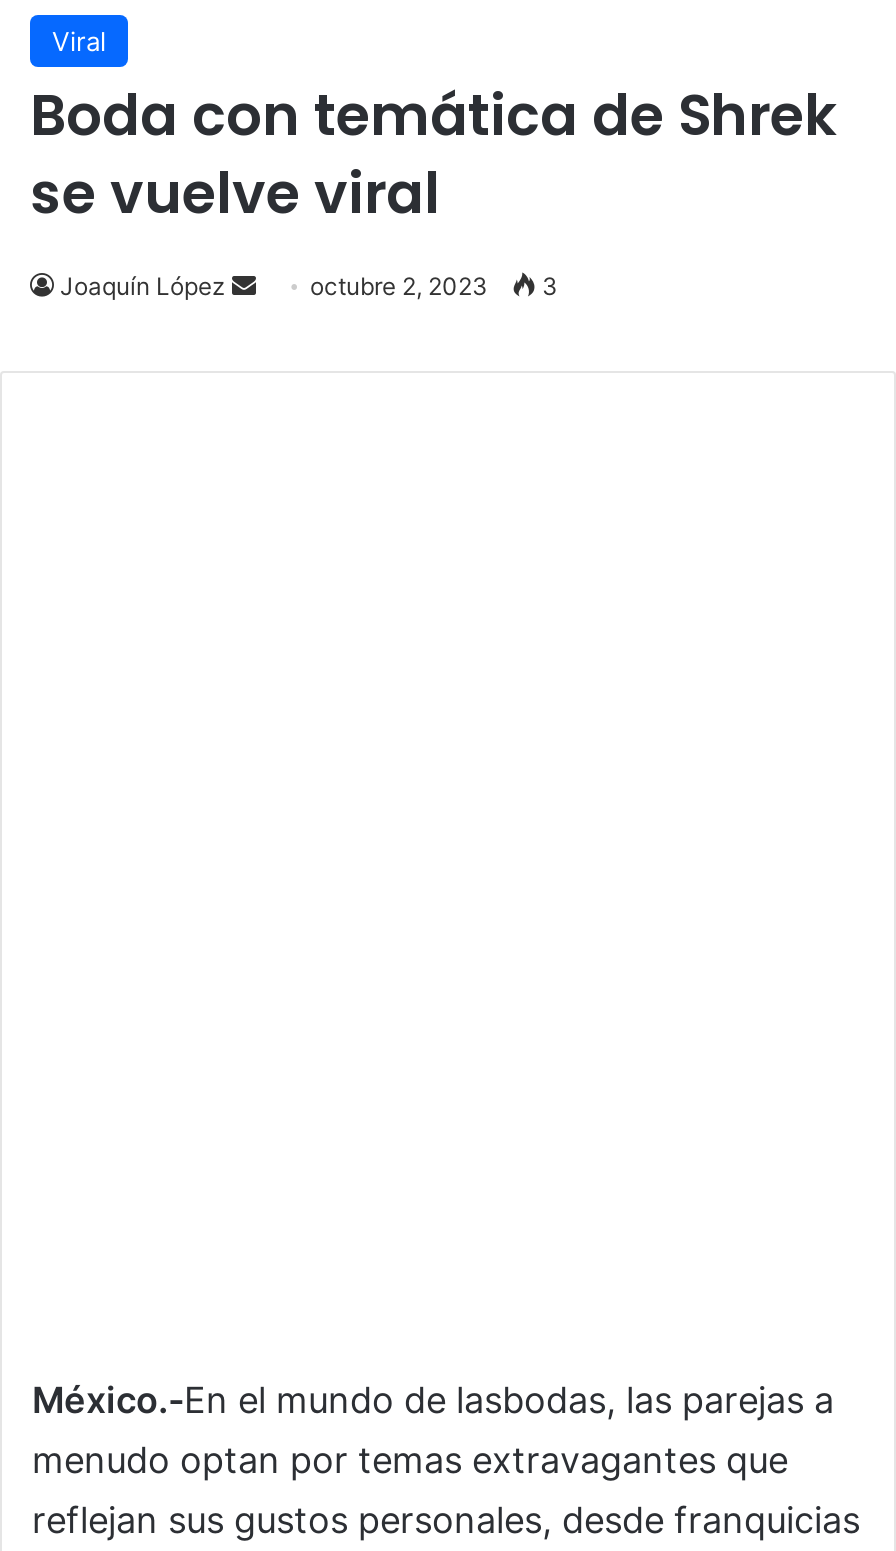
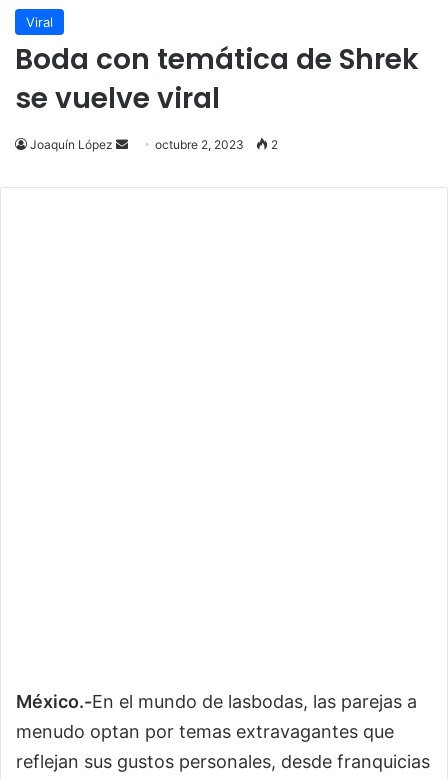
- 3
+ 2
